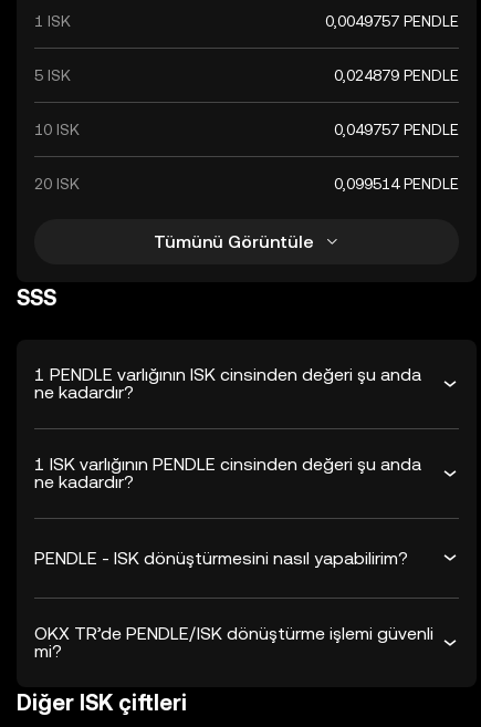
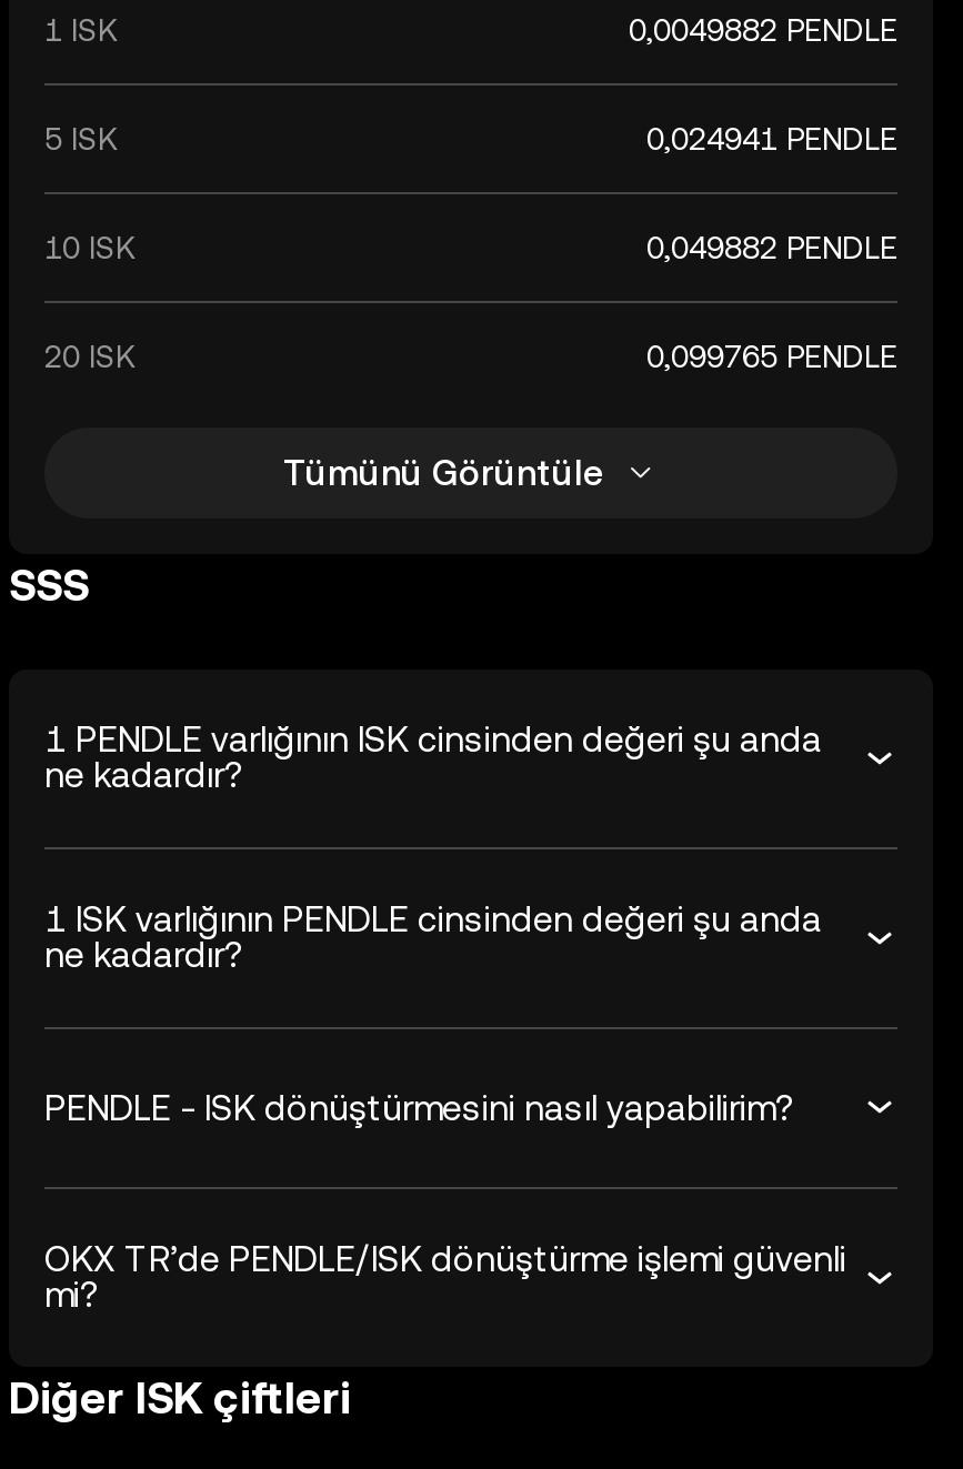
- 0,0049757 PENDLE
+ 0,0049882 PENDLE

- 0,024879 PENDLE
+ 0,024941 PENDLE

- 0,049757 PENDLE
+ 0,049882 PENDLE

- 0,099514 PENDLE
+ 0,099765 PENDLE
